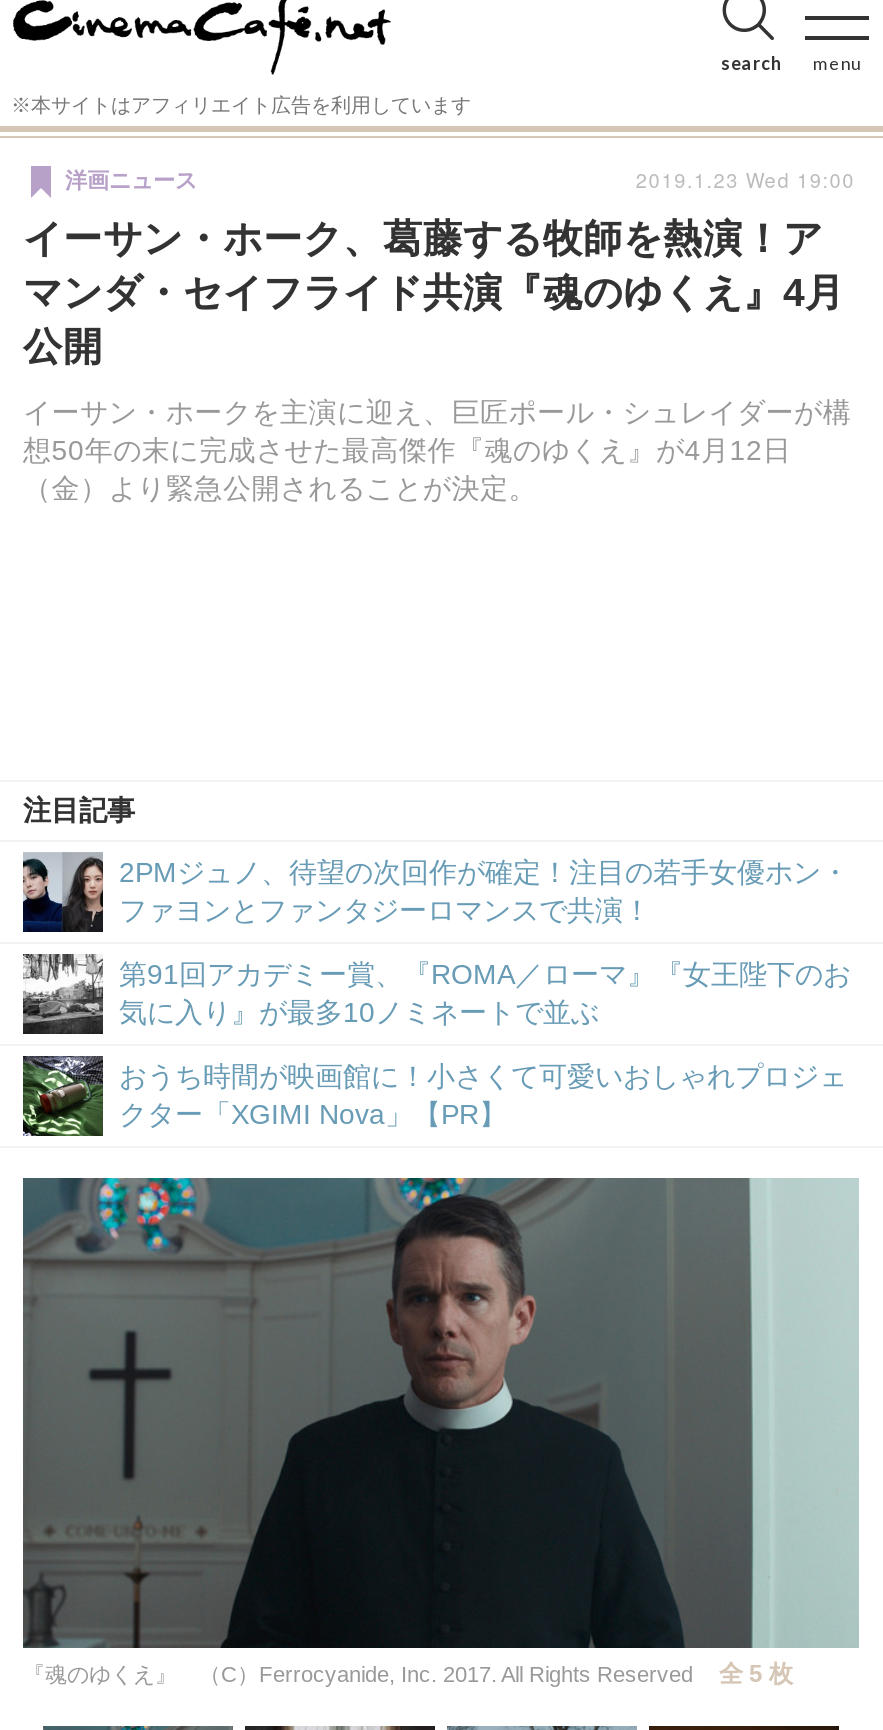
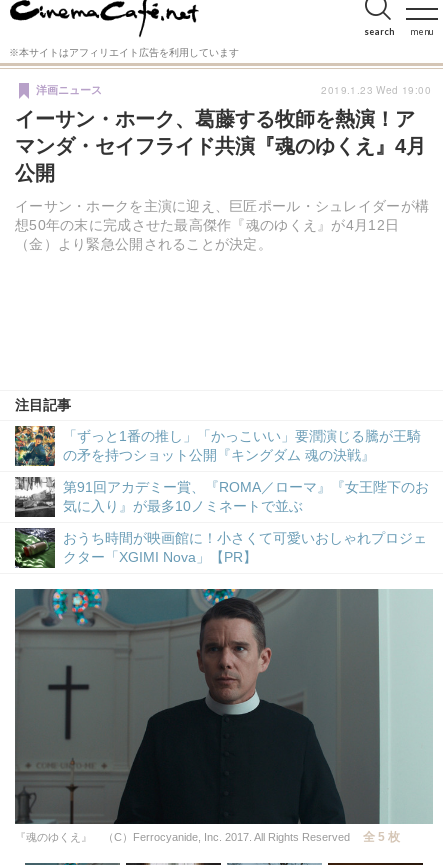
- [image]
- 2PMジュノ、待望の次回作が確定！注目の若手女優ホン・
- ファヨンとファンタジーロマンスで共演！
+ [image]
+ 「ずっと1番の推し」「かっこいい」要潤演じる騰が王騎
+ の矛を持つショット公開『キングダム 魂の決戦』
